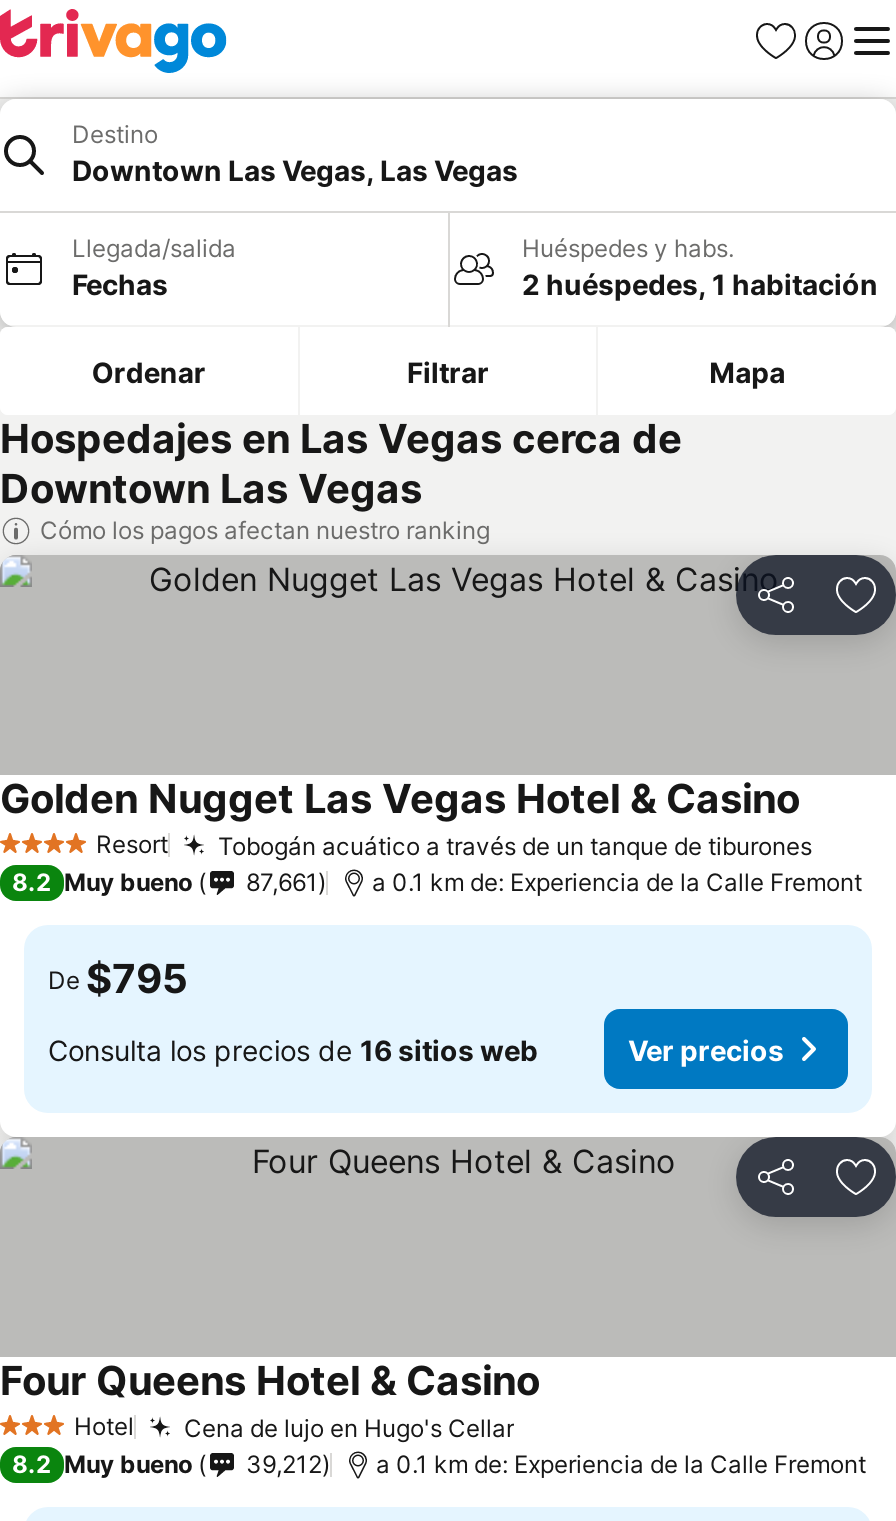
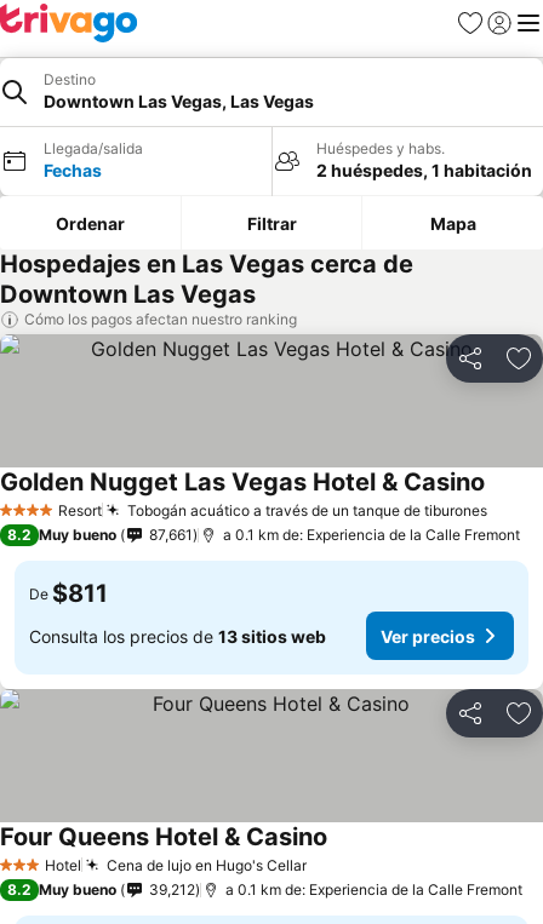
- De $795
+ De $811

- Consulta los precios de 16 sitios web
+ Consulta los precios de 13 sitios web
